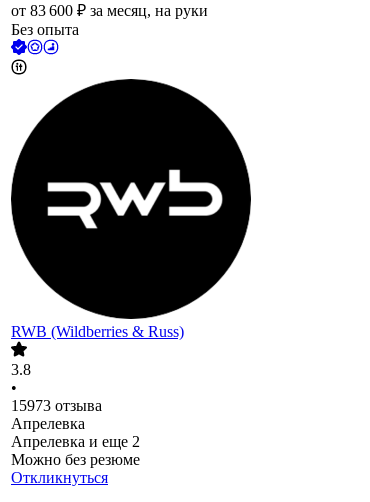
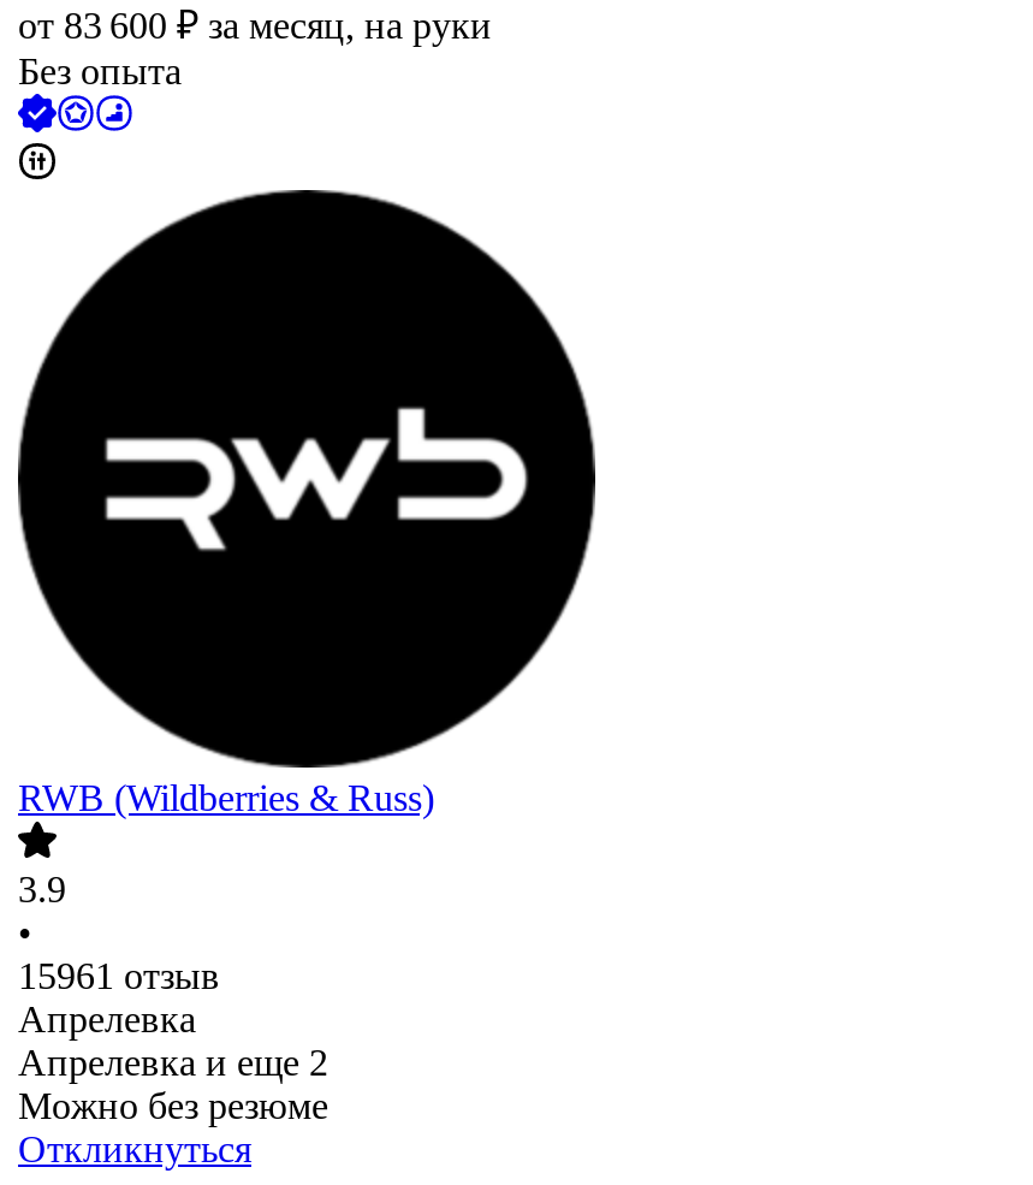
- 3.8
+ 3.9

- 15973 отзыва
+ 15961 отзыв
